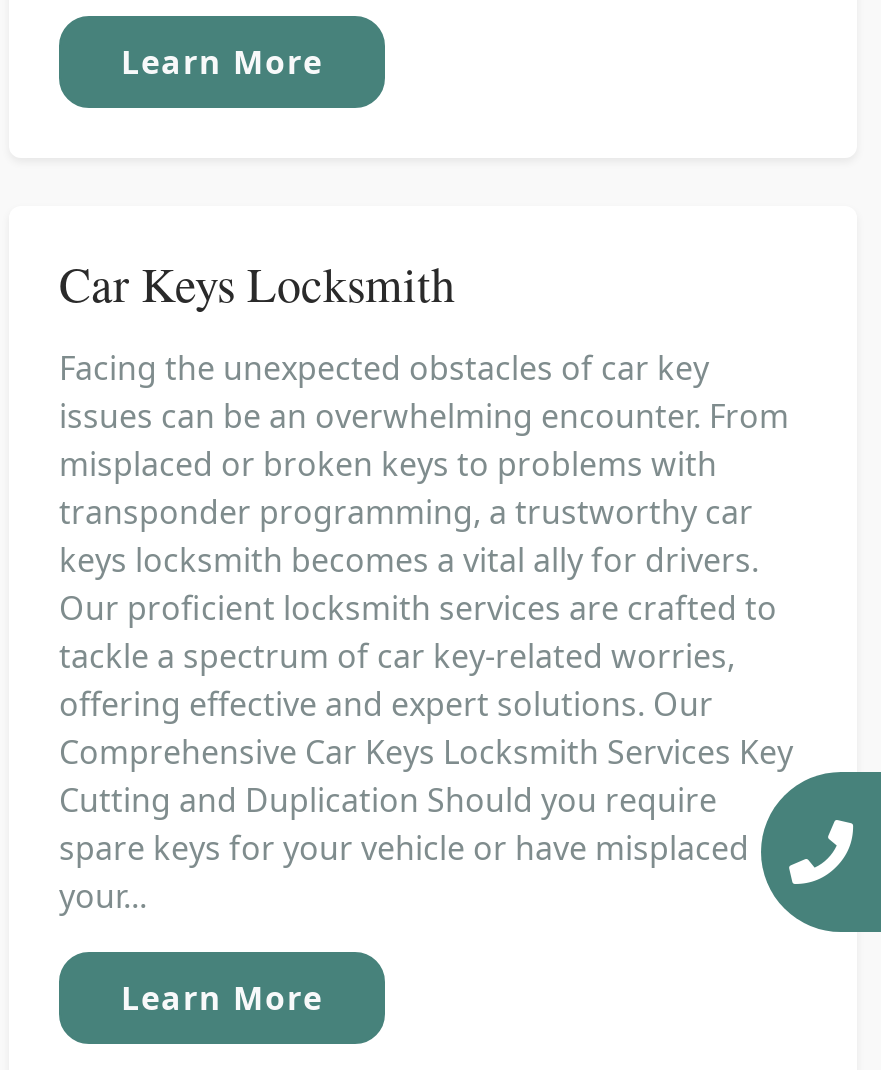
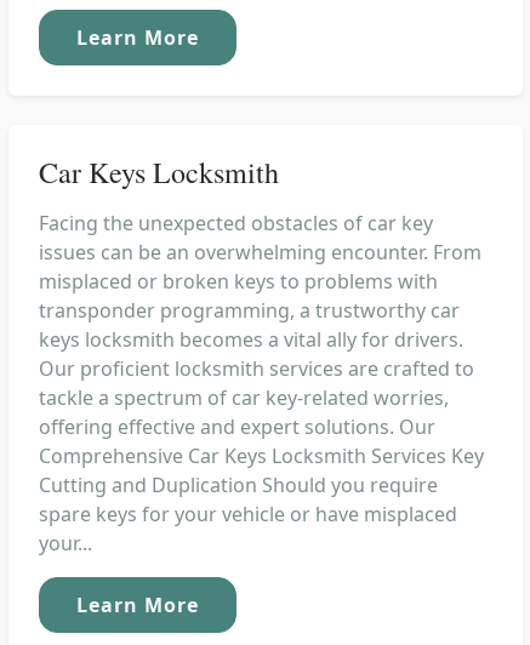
- [image]
